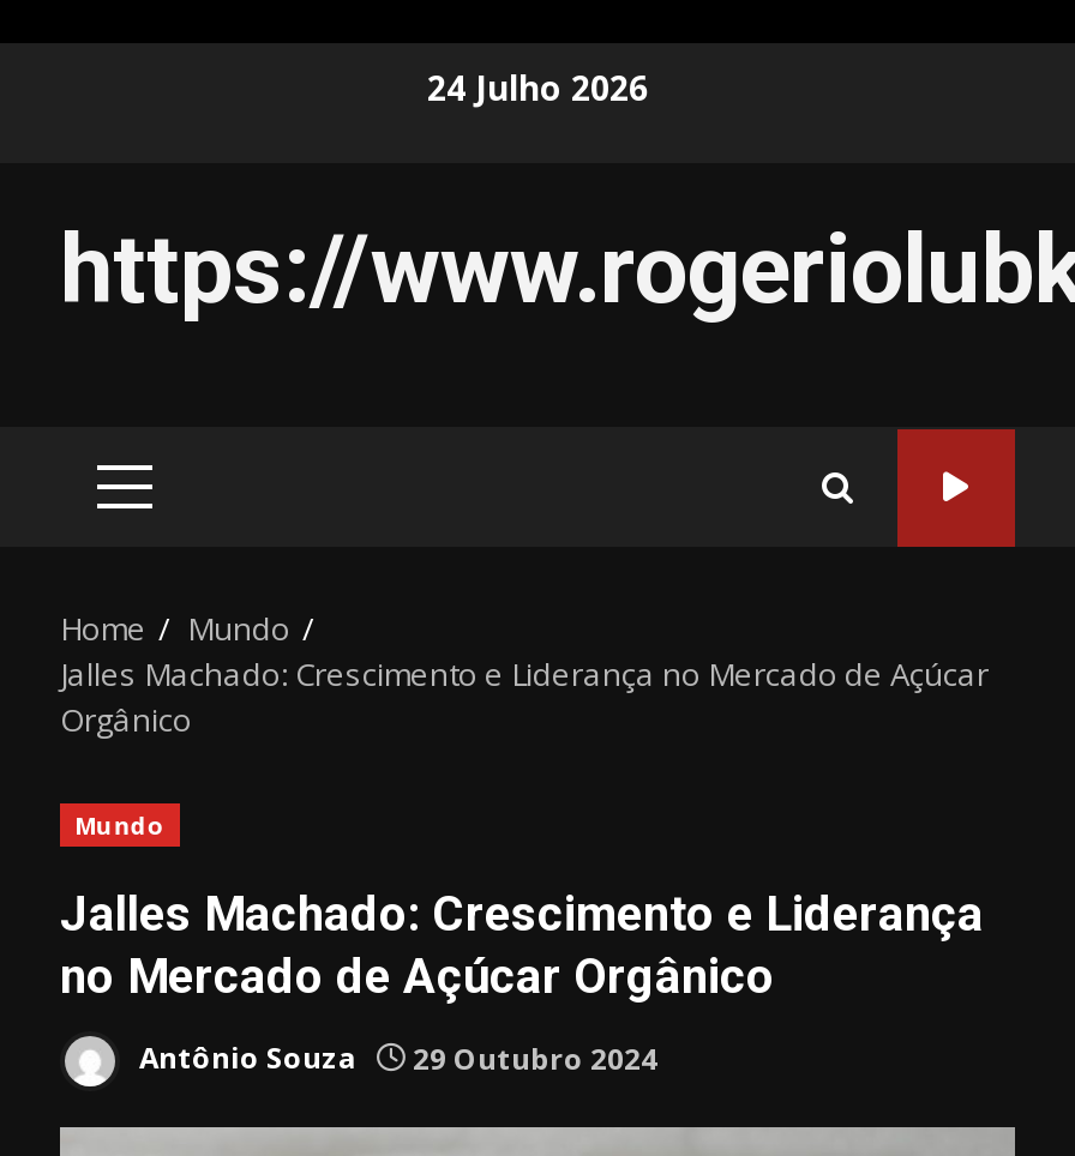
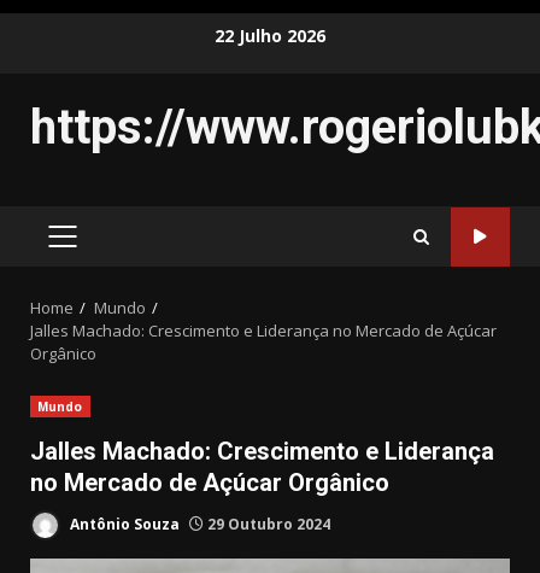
- 24 Julho 2026
+ 22 Julho 2026
